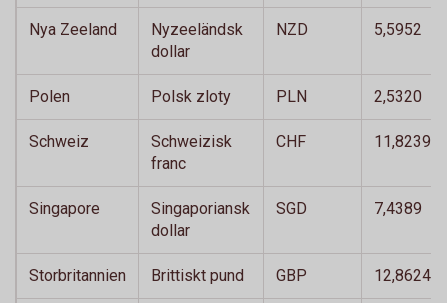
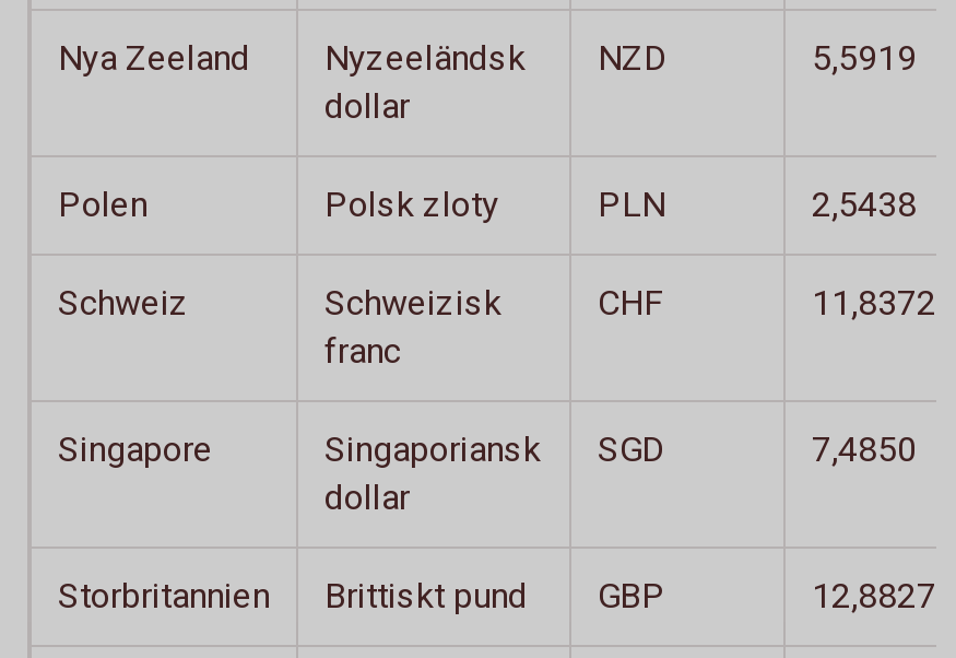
- 5,5952
+ 5,5919

- 2,5320
+ 2,5438

- 11,8239
+ 11,8372

- 7,4389
+ 7,4850

- 12,8624
+ 12,8827
